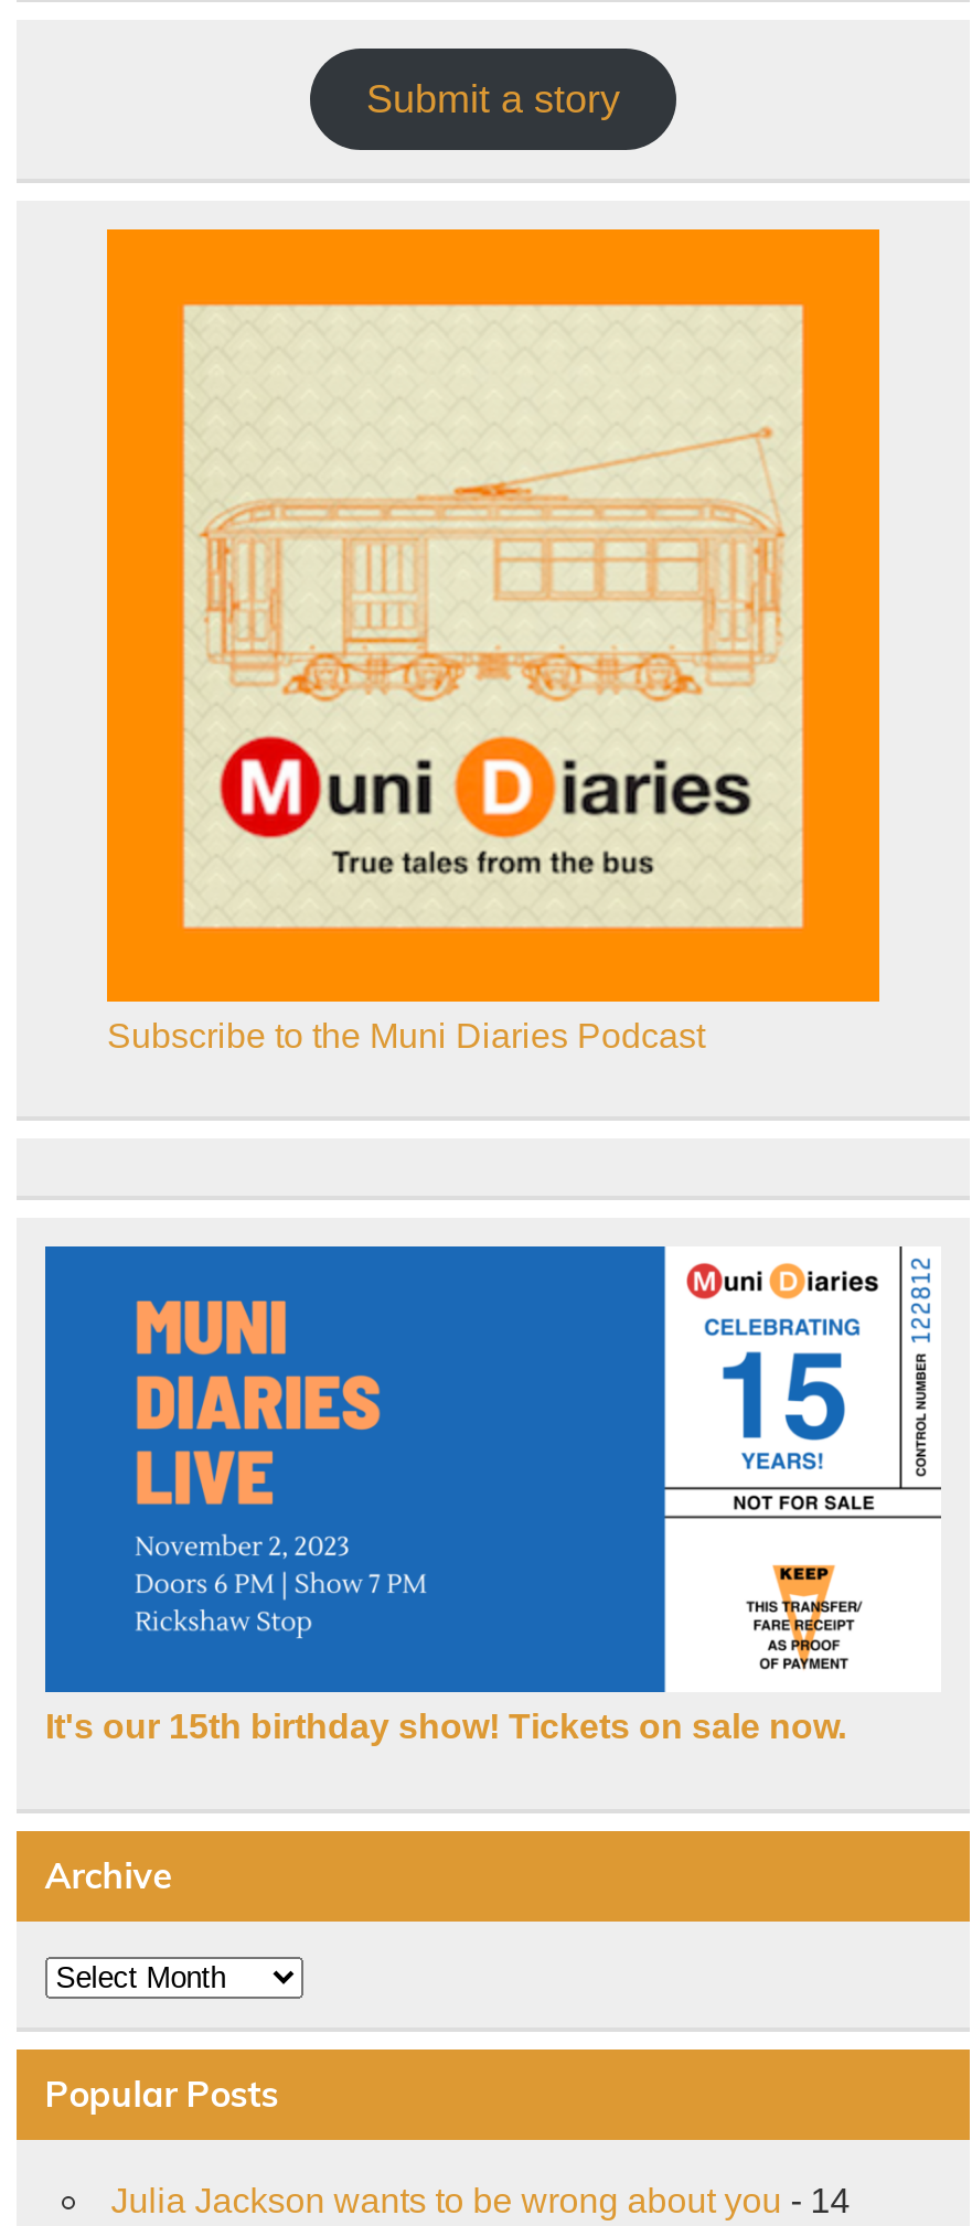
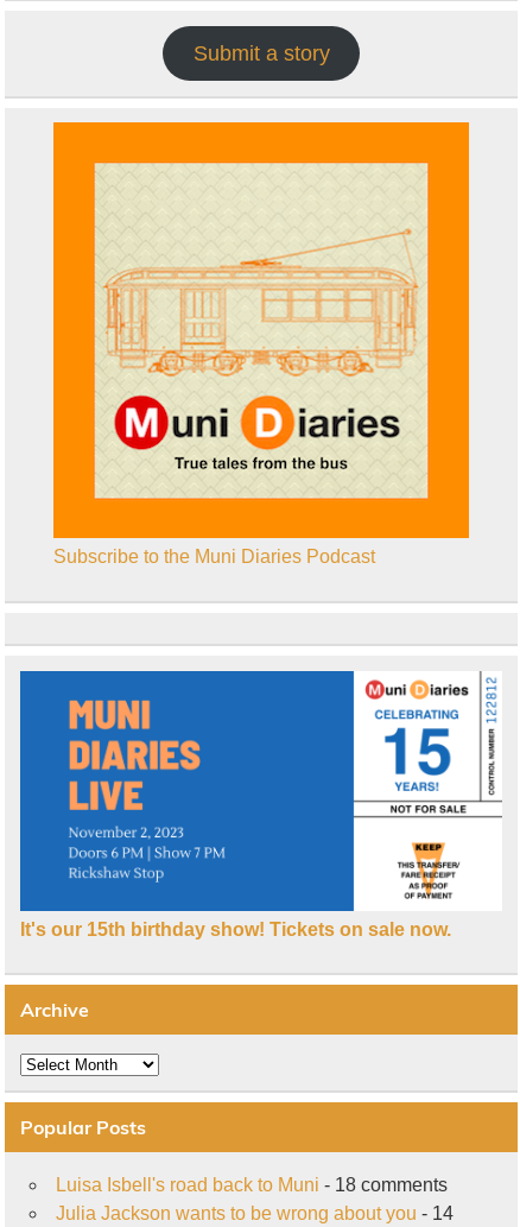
+ Luisa Isbell's road back to Muni - 18 comments
